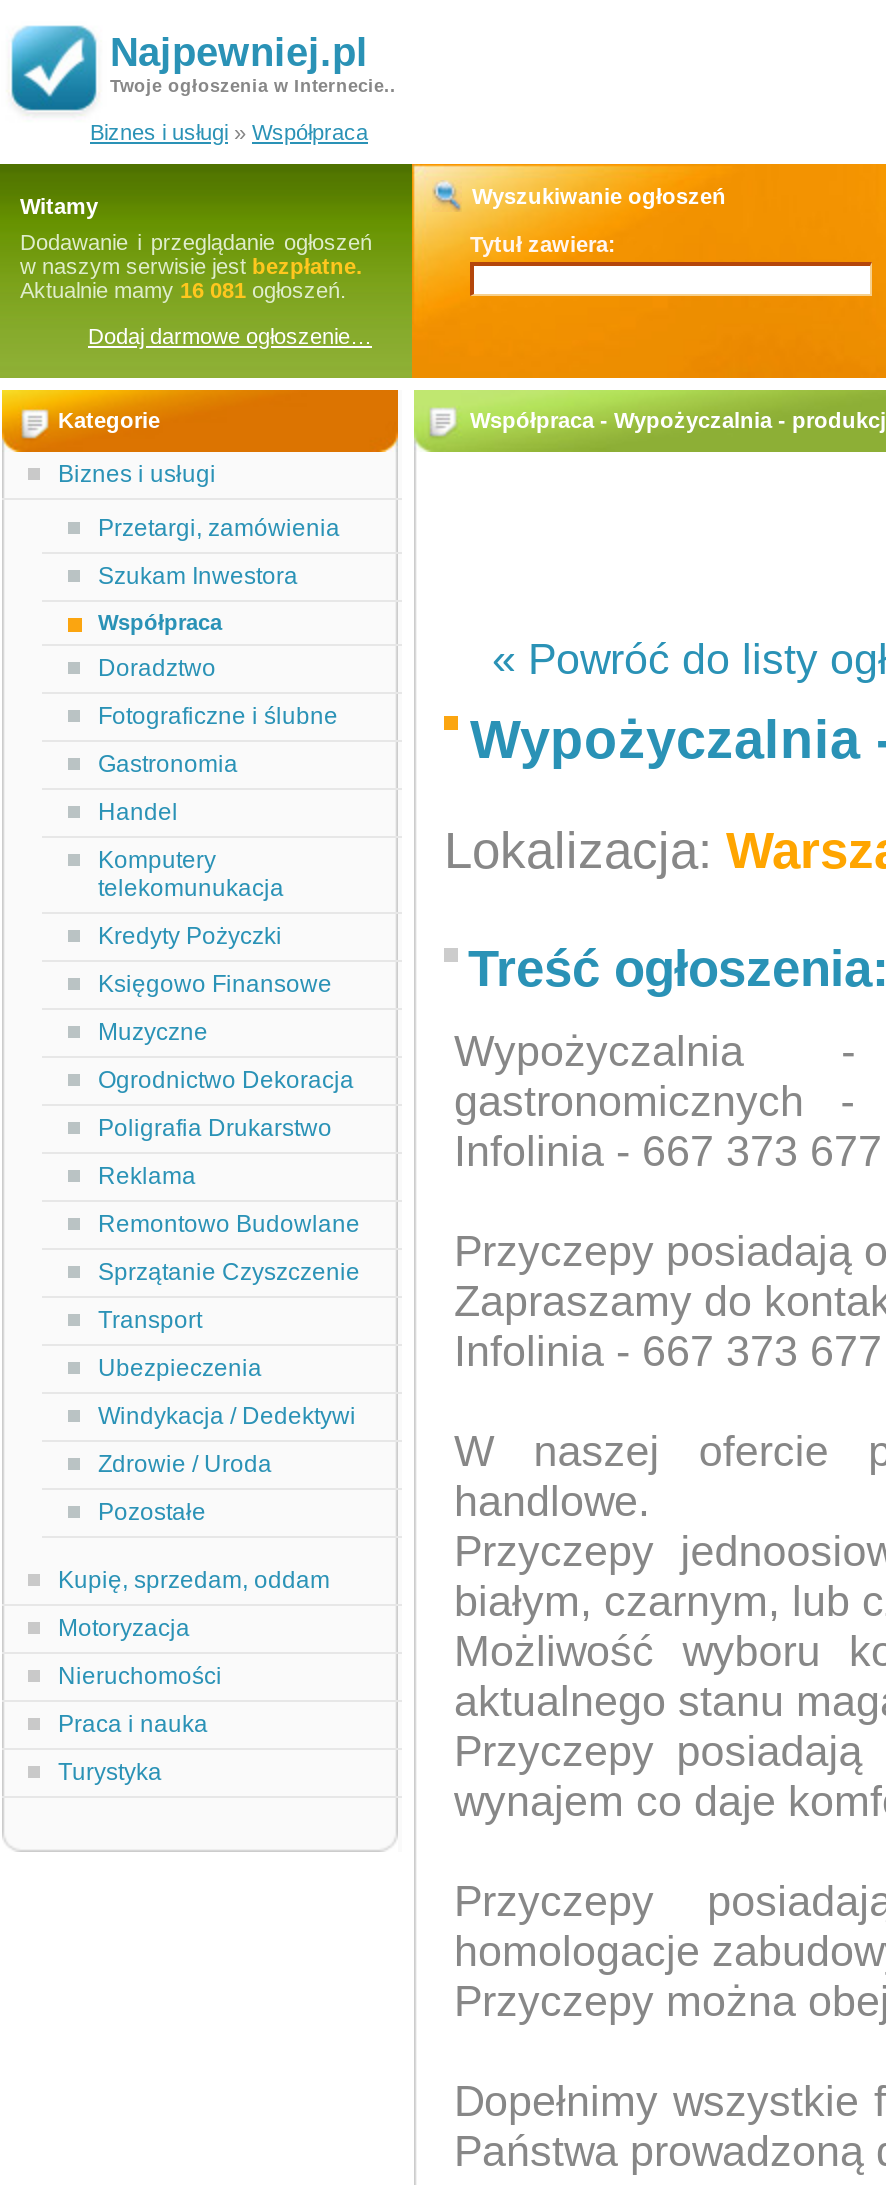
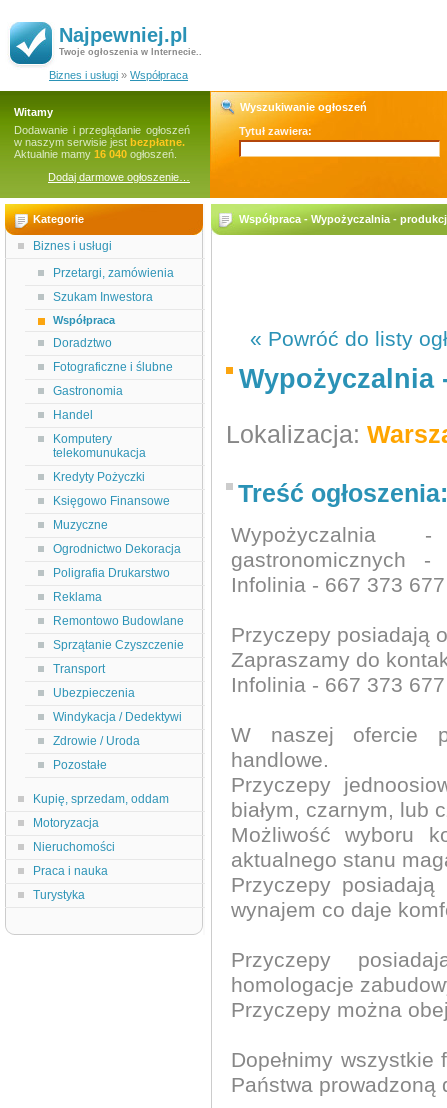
- Aktualnie mamy 16 081 ogłoszeń.
+ Aktualnie mamy 16 040 ogłoszeń.
